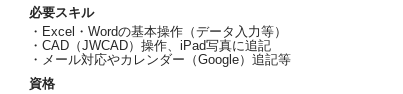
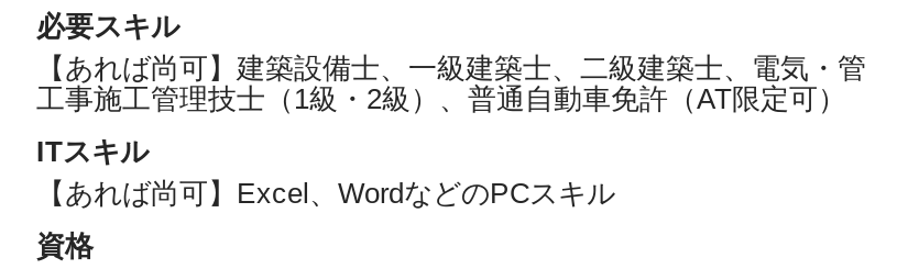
- ・Excel・Wordの基本操作（データ入力等）
- ・CAD（JWCAD）操作、iPad写真に追記
- ・メール対応やカレンダー（Google）追記等
+ 【あれば尚可】建築設備士、一級建築士、二級建築士、電気・管
+ 工事施工管理技士（1級・2級）、普通自動車免許（AT限定可）
+ ITスキル
+ 【あれば尚可】Excel、WordなどのPCスキル
